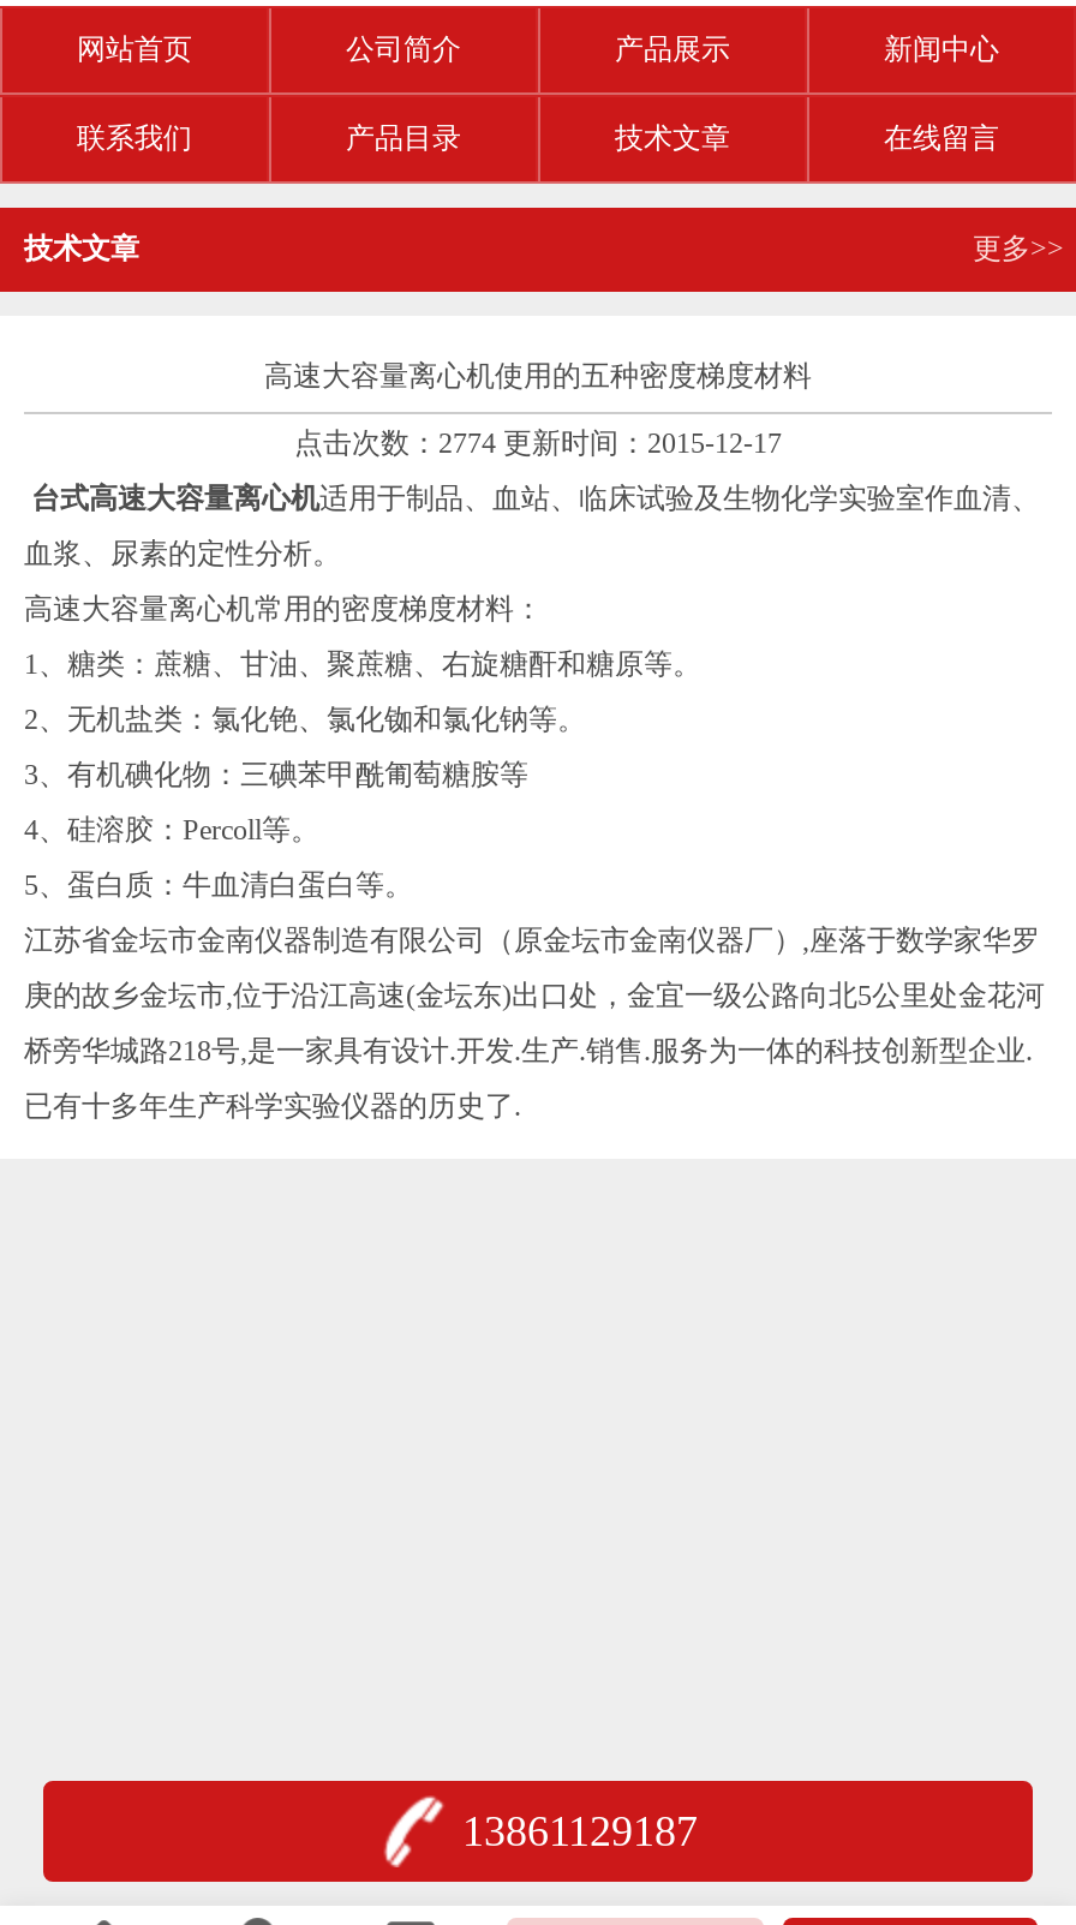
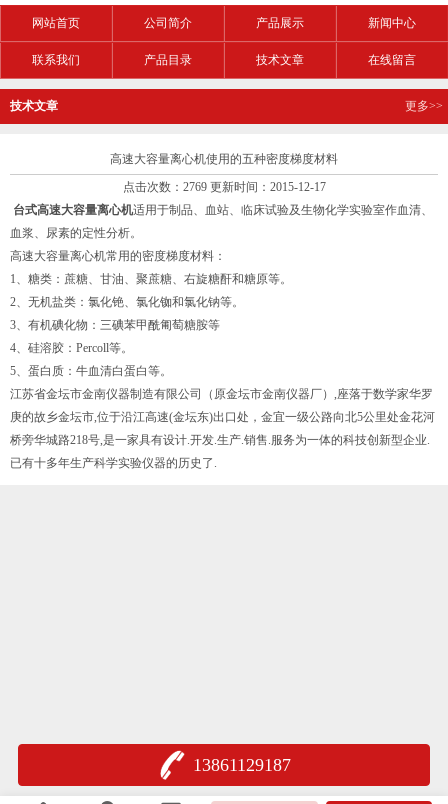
- 点击次数：2774 更新时间：2015-12-17
+ 点击次数：2769 更新时间：2015-12-17
